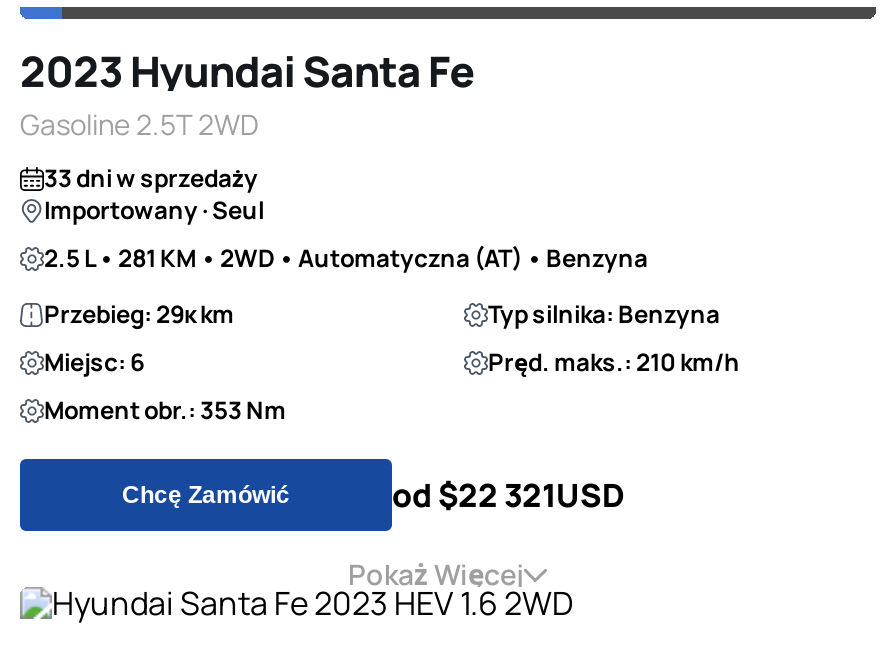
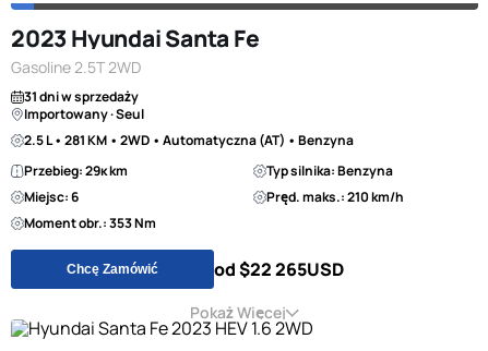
- 33 dni w sprzedaży
+ 31 dni w sprzedaży

- od $22 321USD
+ od $22 265USD
